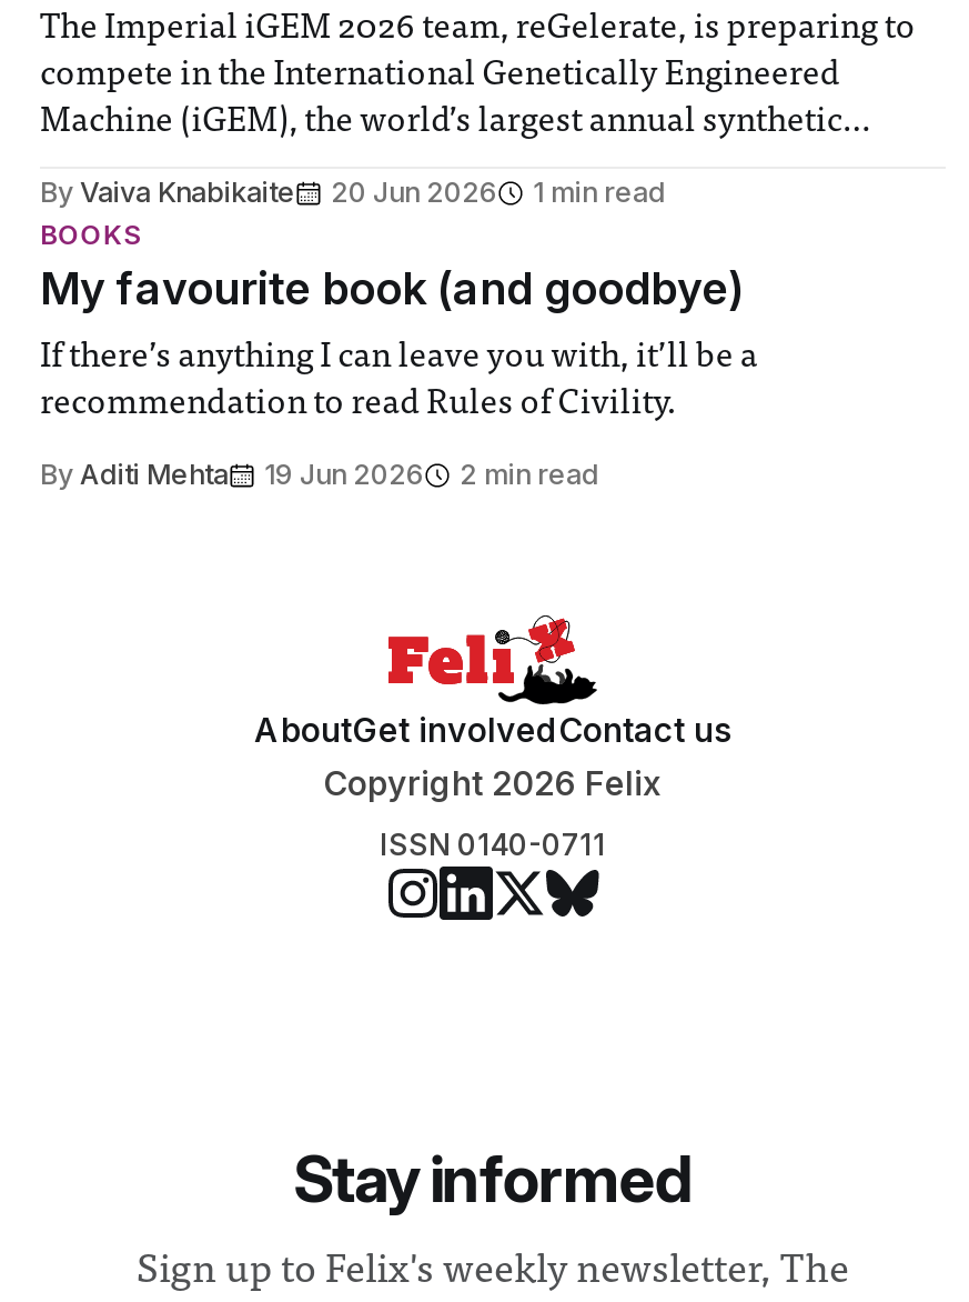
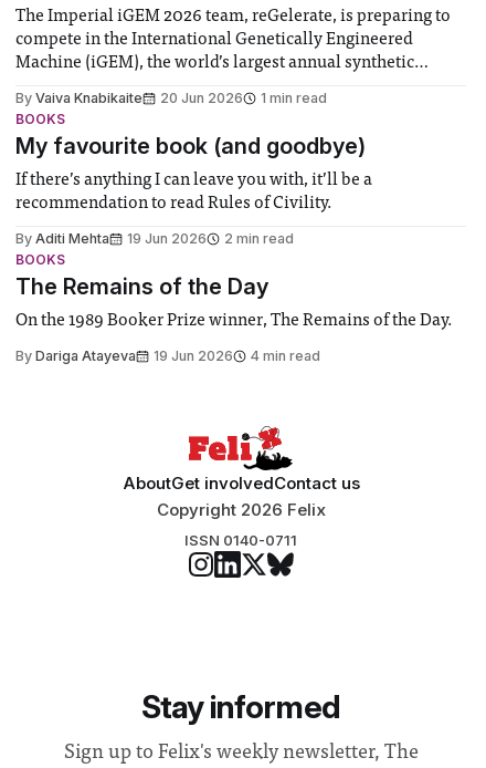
+ BOOKS
+ The Remains of the Day
+ On the 1989 Booker Prize winner, The Remains of the Day.
+ By Dariga Atayeva
+ 19 Jun 2026
+ 4 min read
